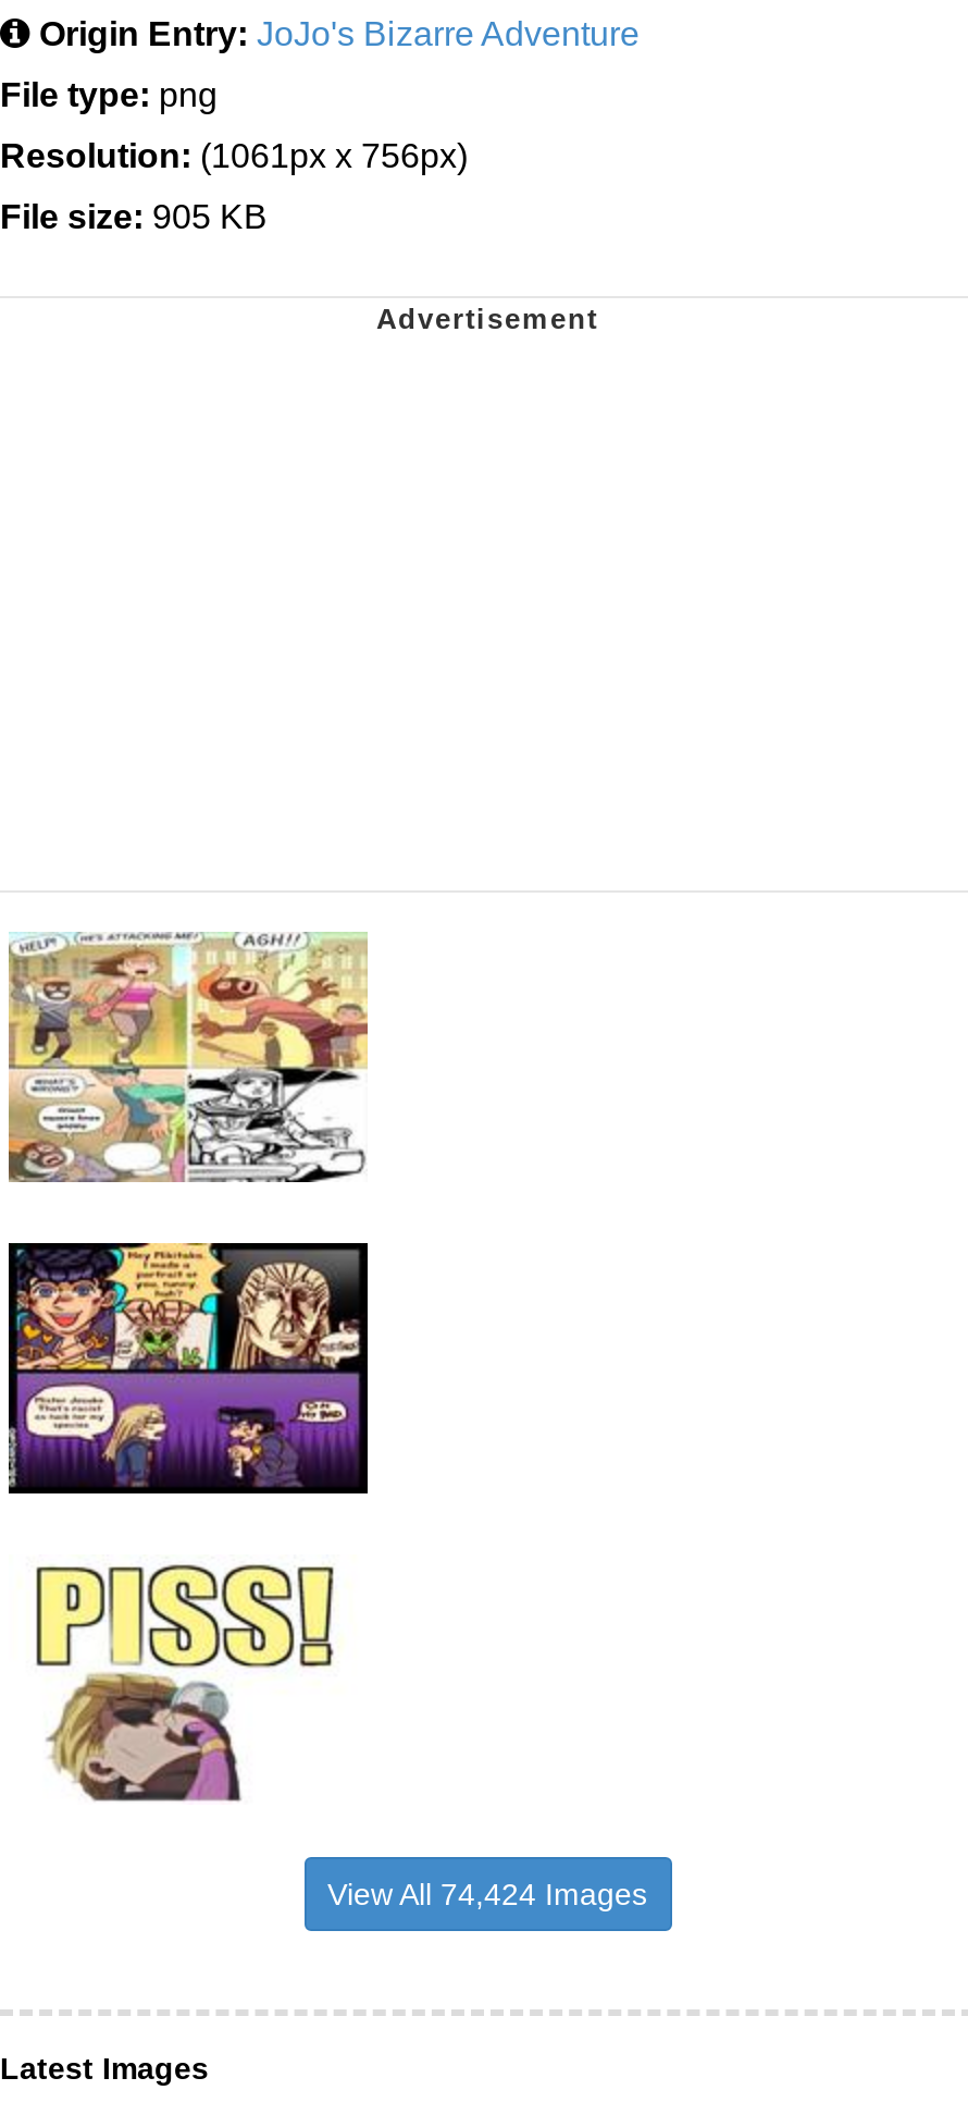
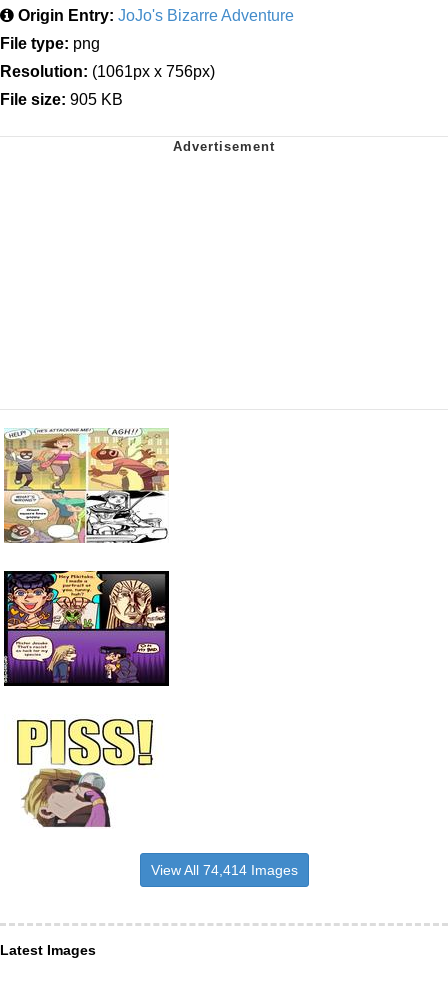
- View All 74,424 Images
+ View All 74,414 Images
